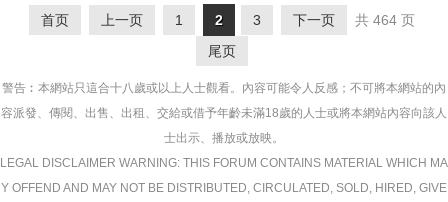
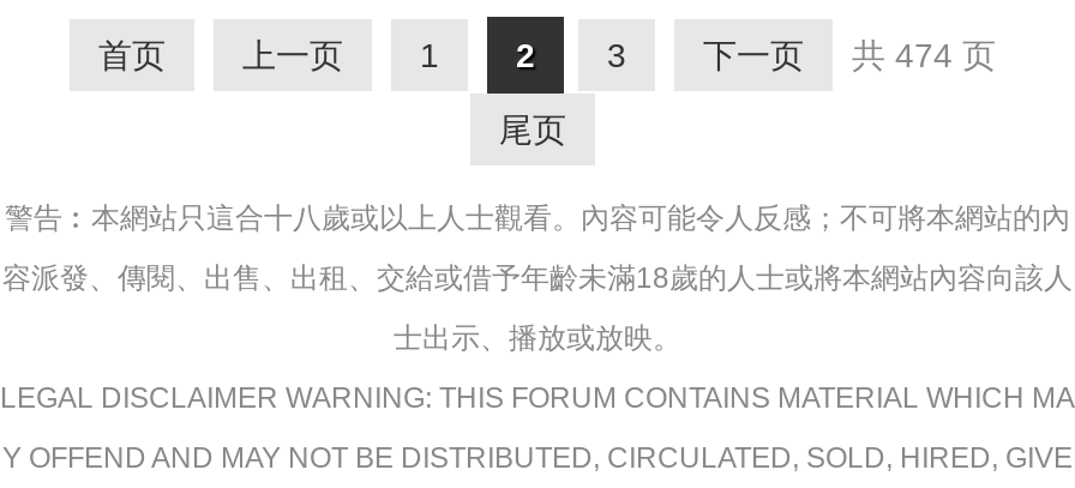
- 首页 上一页 1 2 3 下一页 共 464 页
+ 首页 上一页 1 2 3 下一页 共 474 页
